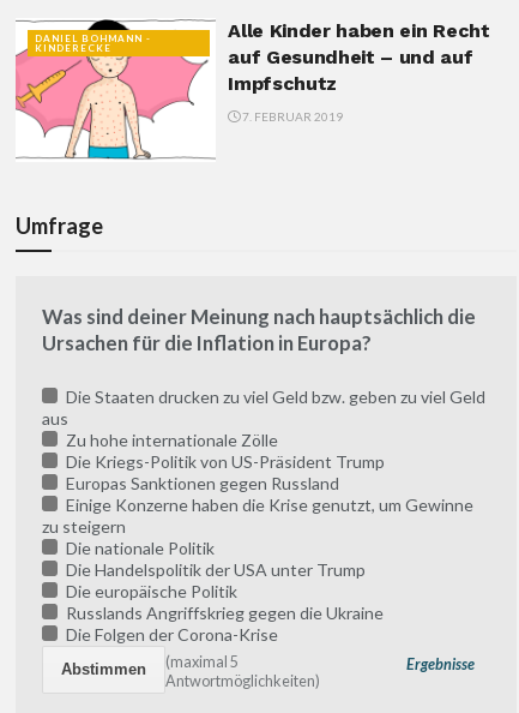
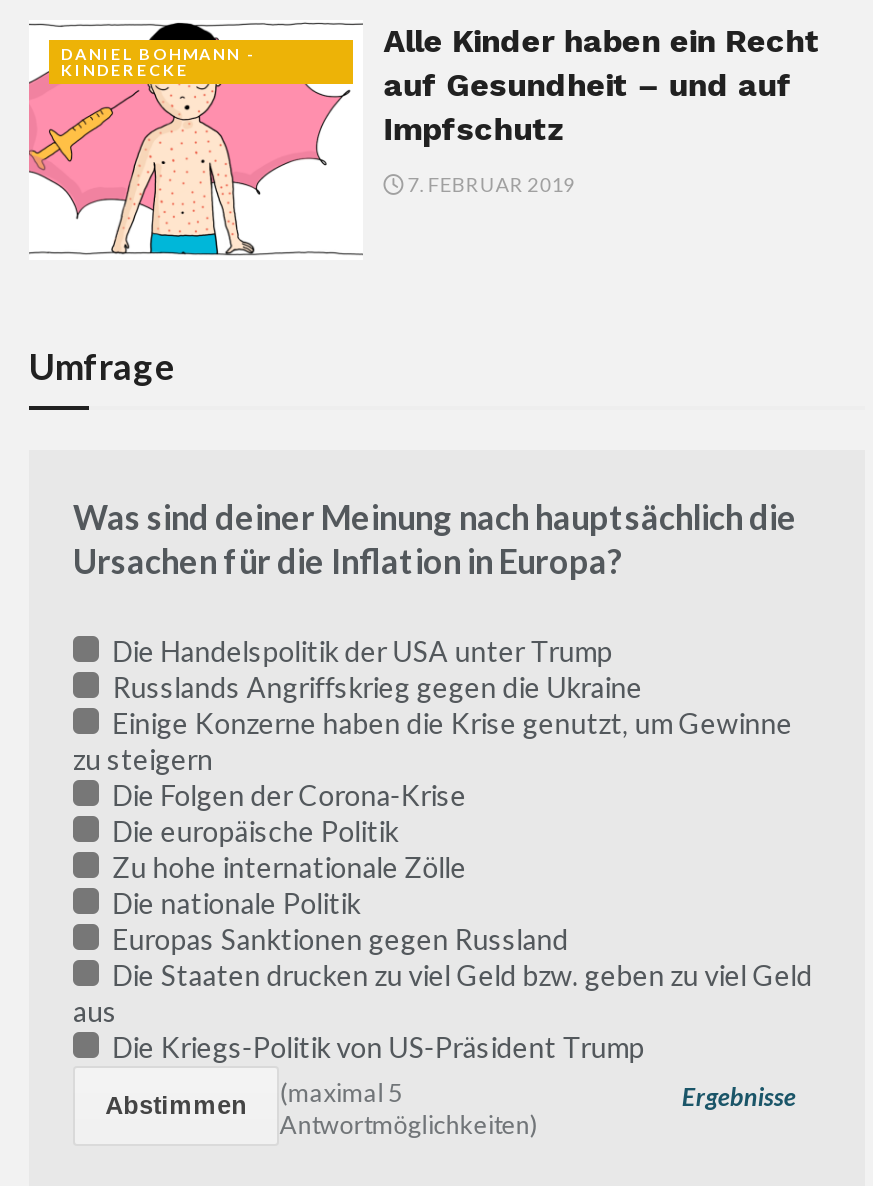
moved down: Die Staaten drucken zu viel Geld bzw. geben zu viel Geld | aus

moved up: Zu hohe internationale Zölle

moved down: Die Kriegs-Politik von US-Präsident Trump

moved up: Europas Sanktionen gegen Russland | Einige Konzerne haben die Krise genutzt, um Gewinne | zu steigern | Die nationale Politik | Die Handelspolitik der USA unter Trump | Die europäische Politik | Russlands Angriffskrieg gegen die Ukraine | Die Folgen der Corona-Krise
